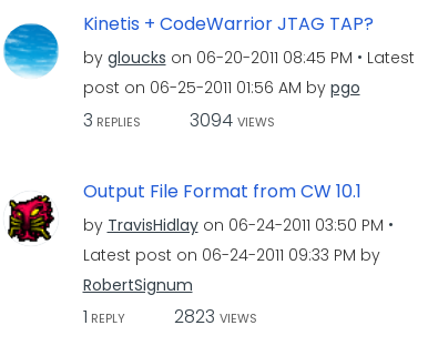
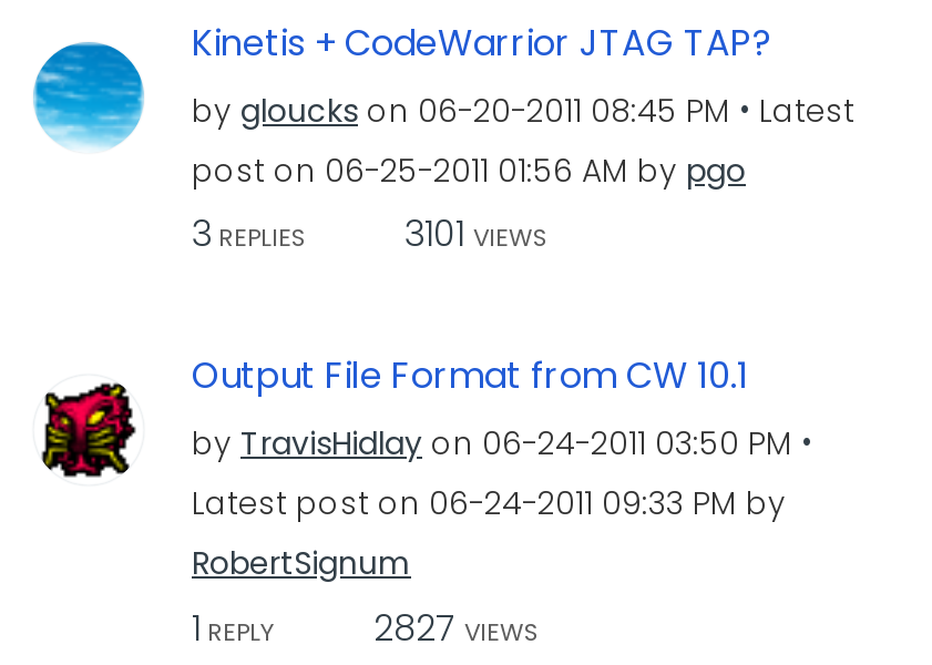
- 3 REPLIES 3094 VIEWS
+ 3 REPLIES 3101 VIEWS

- 1 REPLY 2823 VIEWS
+ 1 REPLY 2827 VIEWS
